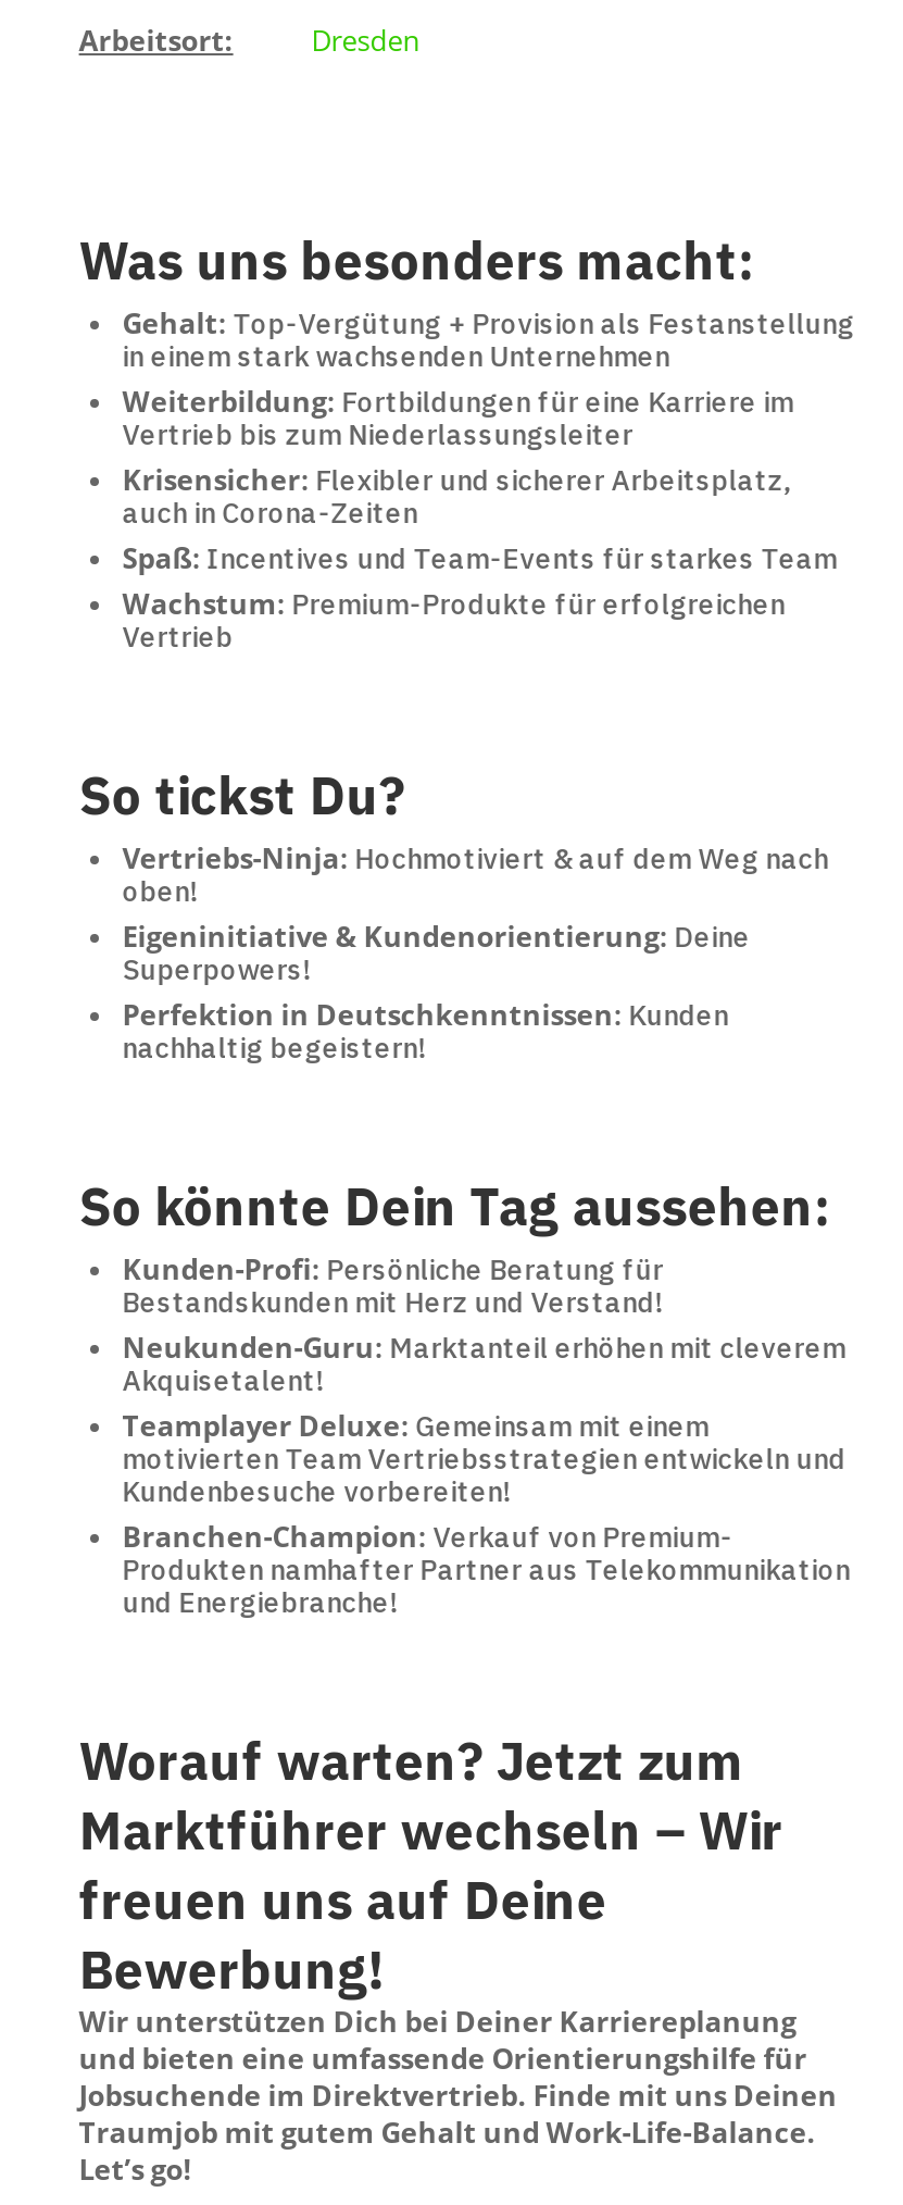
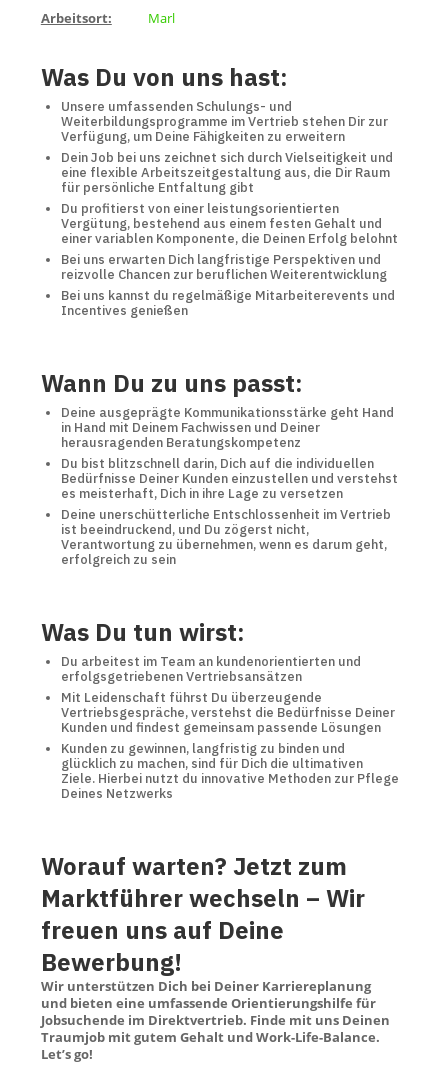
- Dresden
+ Marl

- Was uns besonders macht:
- Gehalt: Top-Vergütung + Provision als Festanstellung
- in einem stark wachsenden Unternehmen
- Weiterbildung: Fortbildungen für eine Karriere im
- Vertrieb bis zum Niederlassungsleiter
- Krisensicher: Flexibler und sicherer Arbeitsplatz,
- auch in Corona-Zeiten
- Spaß: Incentives und Team-Events für starkes Team
- Wachstum: Premium-Produkte für erfolgreichen
- Vertrieb
+ Was Du von uns hast:
+ Unsere umfassenden Schulungs- und
+ Weiterbildungsprogramme im Vertrieb stehen Dir zur
+ Verfügung, um Deine Fähigkeiten zu erweitern
+ Dein Job bei uns zeichnet sich durch Vielseitigkeit und
+ eine flexible Arbeitszeitgestaltung aus, die Dir Raum
+ für persönliche Entfaltung gibt
+ Du profitierst von einer leistungsorientierten
+ Vergütung, bestehend aus einem festen Gehalt und
+ einer variablen Komponente, die Deinen Erfolg belohnt
+ Bei uns erwarten Dich langfristige Perspektiven und
+ reizvolle Chancen zur beruflichen Weiterentwicklung
+ Bei uns kannst du regelmäßige Mitarbeiterevents und
+ Incentives genießen

- So tickst Du?
- Vertriebs-Ninja: Hochmotiviert & auf dem Weg nach
- oben!
- Eigeninitiative & Kundenorientierung: Deine
- Superpowers!
- Perfektion in Deutschkenntnissen: Kunden
- nachhaltig begeistern!
+ Wann Du zu uns passt:
+ Deine ausgeprägte Kommunikationsstärke geht Hand
+ in Hand mit Deinem Fachwissen und Deiner
+ herausragenden Beratungskompetenz
+ Du bist blitzschnell darin, Dich auf die individuellen
+ Bedürfnisse Deiner Kunden einzustellen und verstehst
+ es meisterhaft, Dich in ihre Lage zu versetzen
+ Deine unerschütterliche Entschlossenheit im Vertrieb
+ ist beeindruckend, und Du zögerst nicht,
+ Verantwortung zu übernehmen, wenn es darum geht,
+ erfolgreich zu sein

- So könnte Dein Tag aussehen:
- Kunden-Profi: Persönliche Beratung für
- Bestandskunden mit Herz und Verstand!
- Neukunden-Guru: Marktanteil erhöhen mit cleverem
- Akquisetalent!
- Teamplayer Deluxe: Gemeinsam mit einem
- motivierten Team Vertriebsstrategien entwickeln und
- Kundenbesuche vorbereiten!
- Branchen-Champion: Verkauf von Premium-
- Produkten namhafter Partner aus Telekommunikation
- und Energiebranche!
+ Was Du tun wirst:
+ Du arbeitest im Team an kundenorientierten und
+ erfolgsgetriebenen Vertriebsansätzen
+ Mit Leidenschaft führst Du überzeugende
+ Vertriebsgespräche, verstehst die Bedürfnisse Deiner
+ Kunden und findest gemeinsam passende Lösungen
+ Kunden zu gewinnen, langfristig zu binden und
+ glücklich zu machen, sind für Dich die ultimativen
+ Ziele. Hierbei nutzt du innovative Methoden zur Pflege
+ Deines Netzwerks
